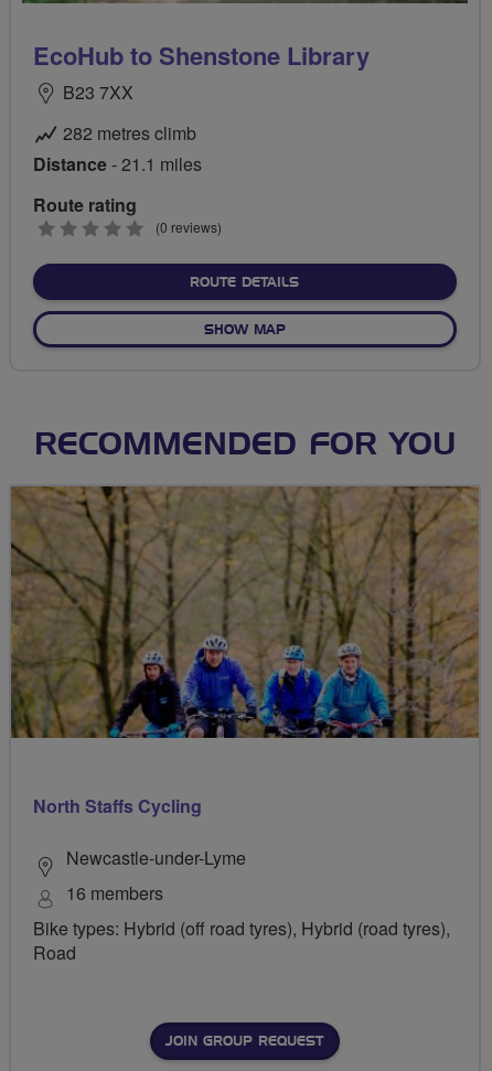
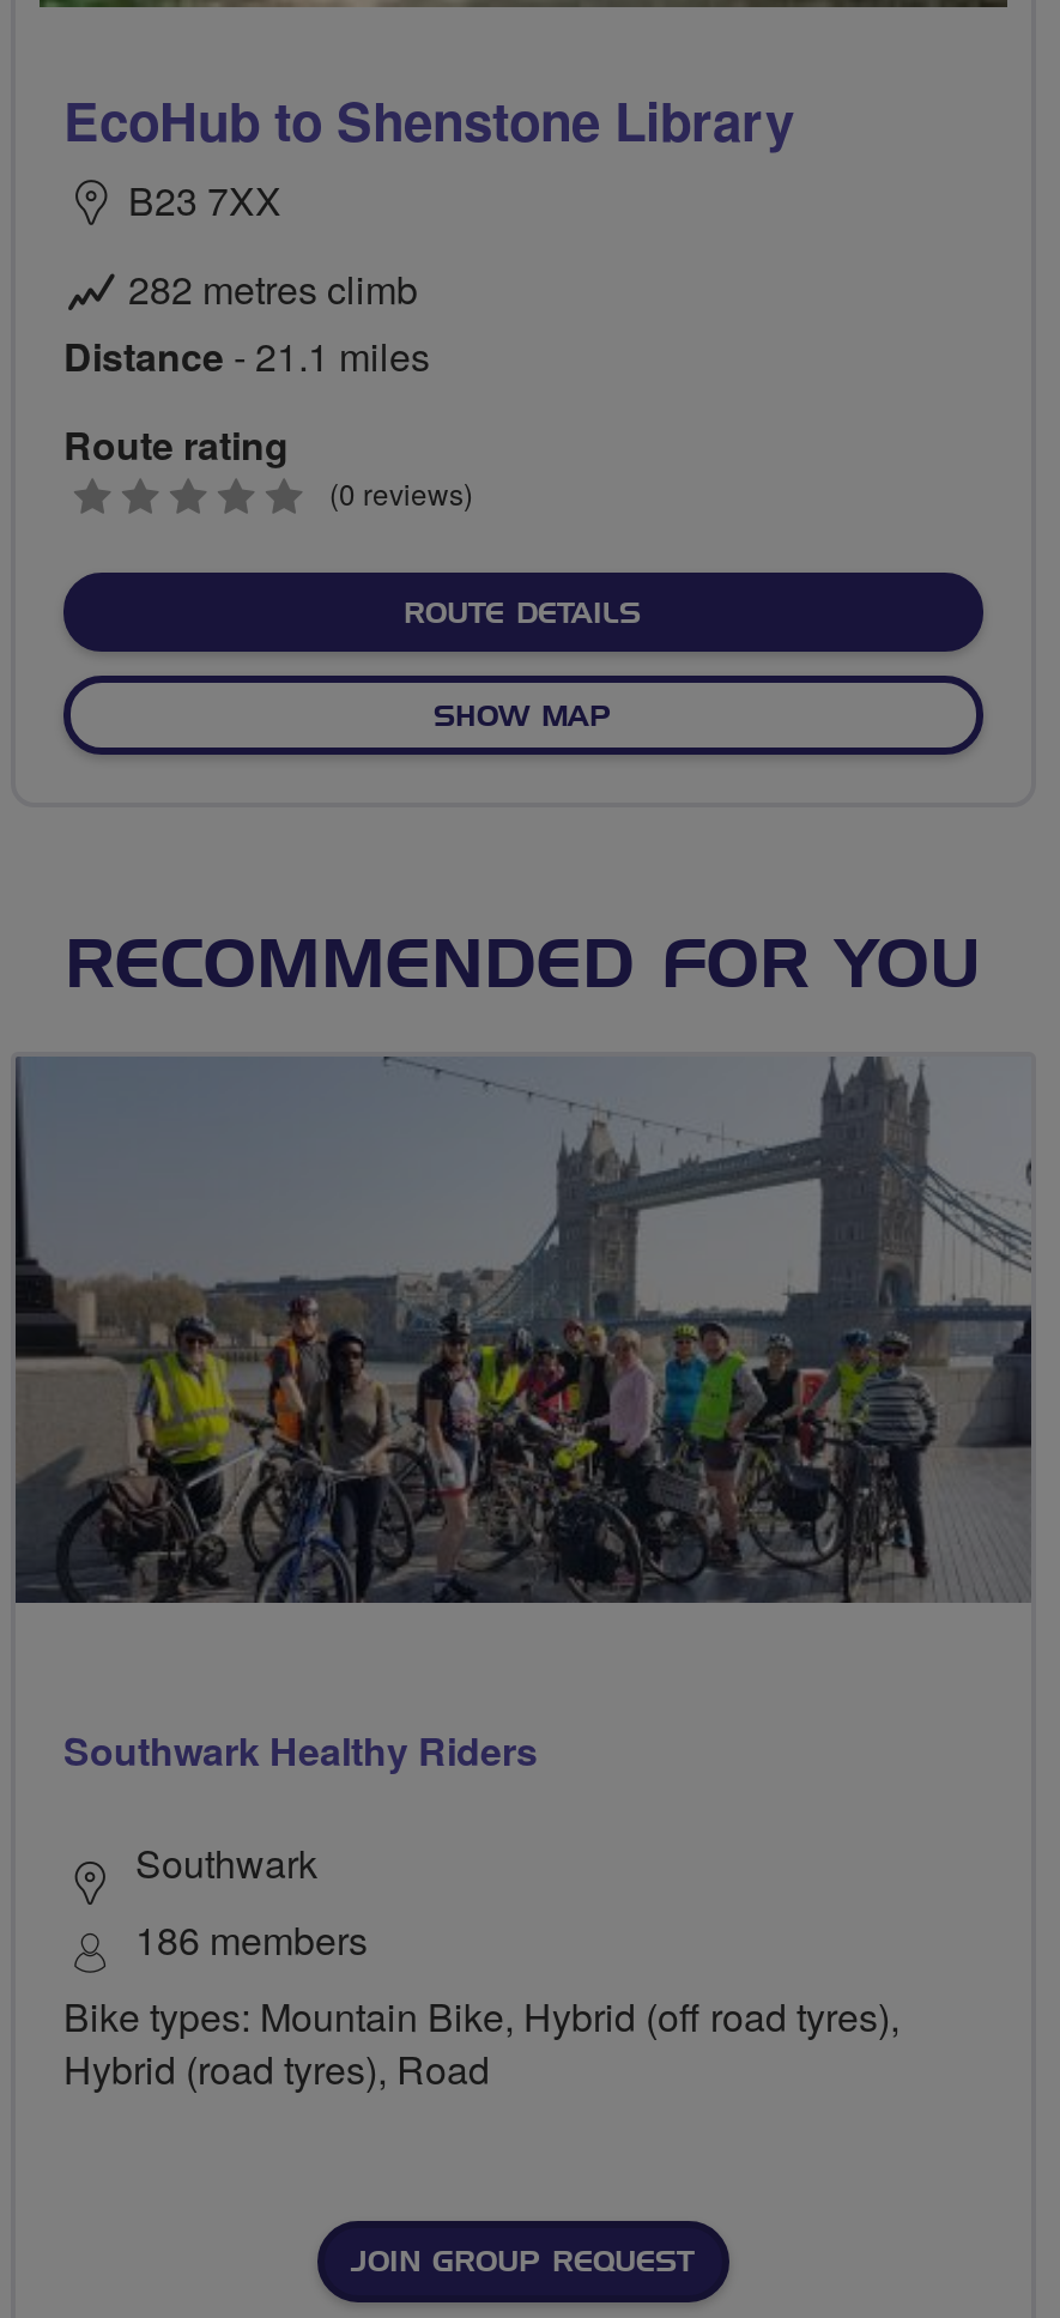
- [image]
+ [image]

- North Staffs Cycling
+ Southwark Healthy Riders

- Newcastle-under-Lyme
- 16 members
- Bike types: Hybrid (off road tyres), Hybrid (road tyres),
- Road
+ Southwark
+ 186 members
+ Bike types: Mountain Bike, Hybrid (off road tyres),
+ Hybrid (road tyres), Road
